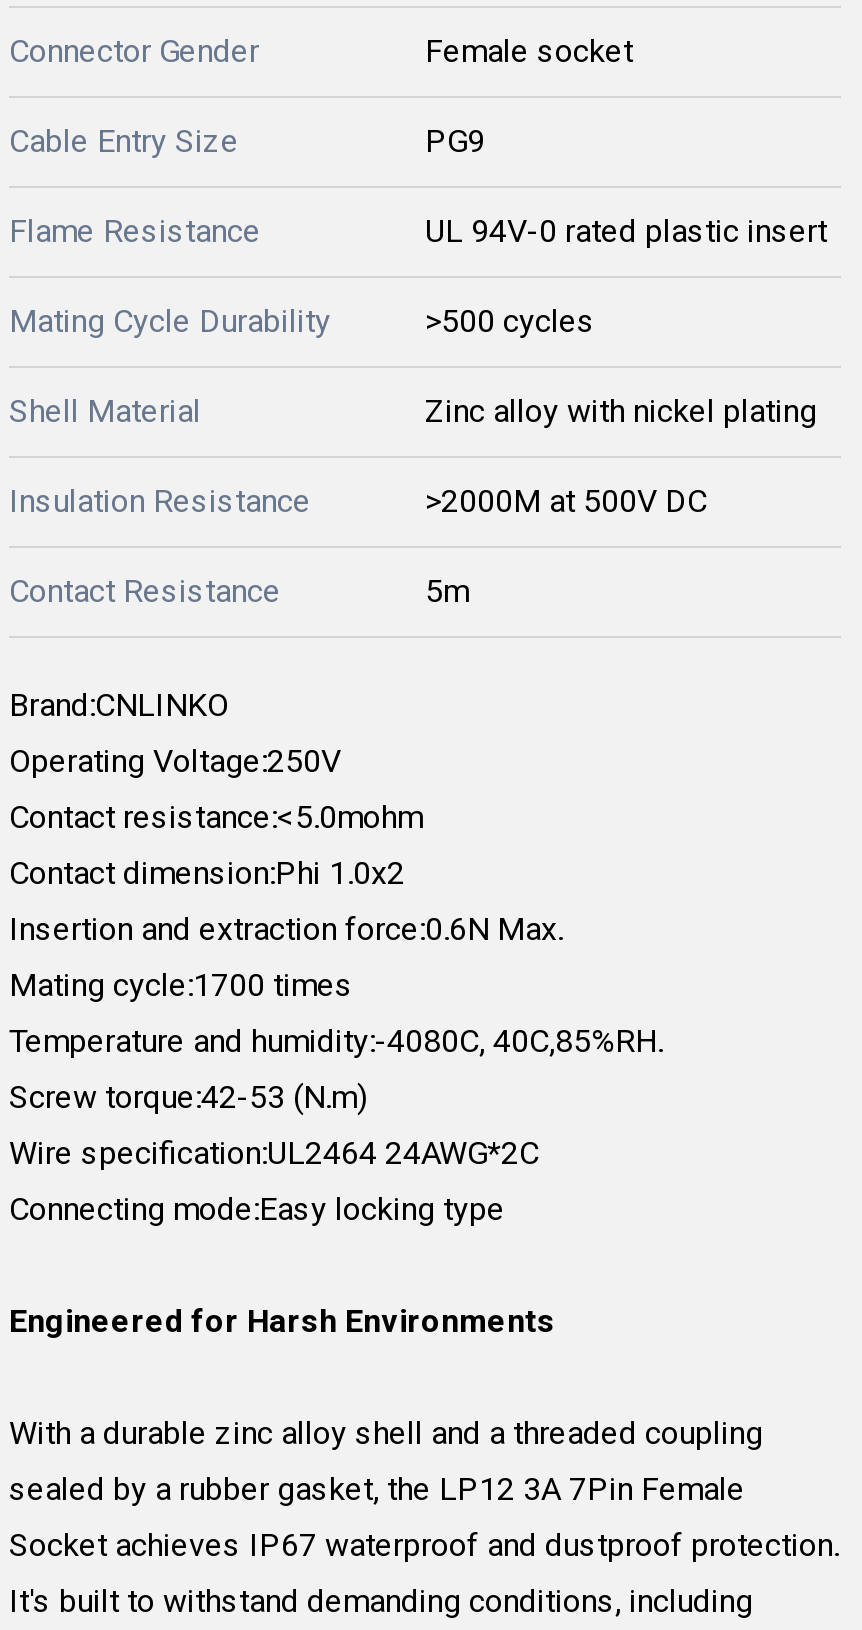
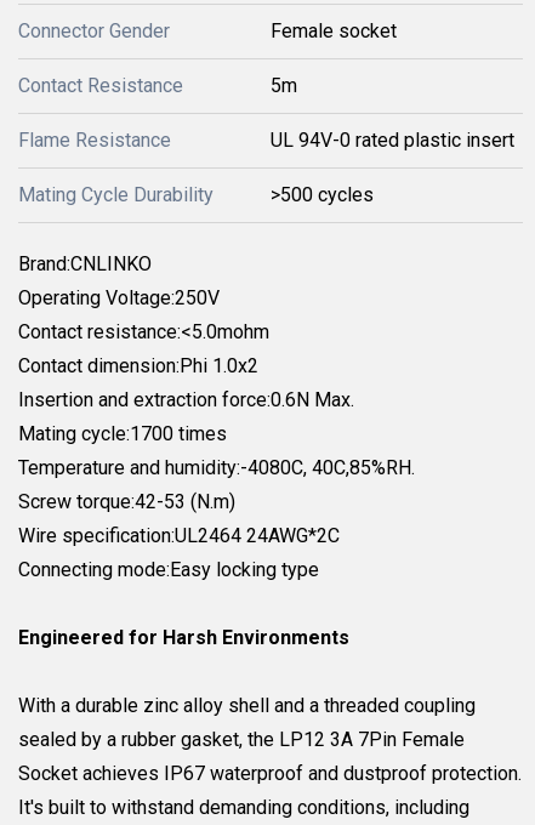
- Cable Entry Size
- PG9

- Shell Material
- Zinc alloy with nickel plating
- Insulation Resistance
- >2000M at 500V DC

moved up: Contact Resistance | 5m
